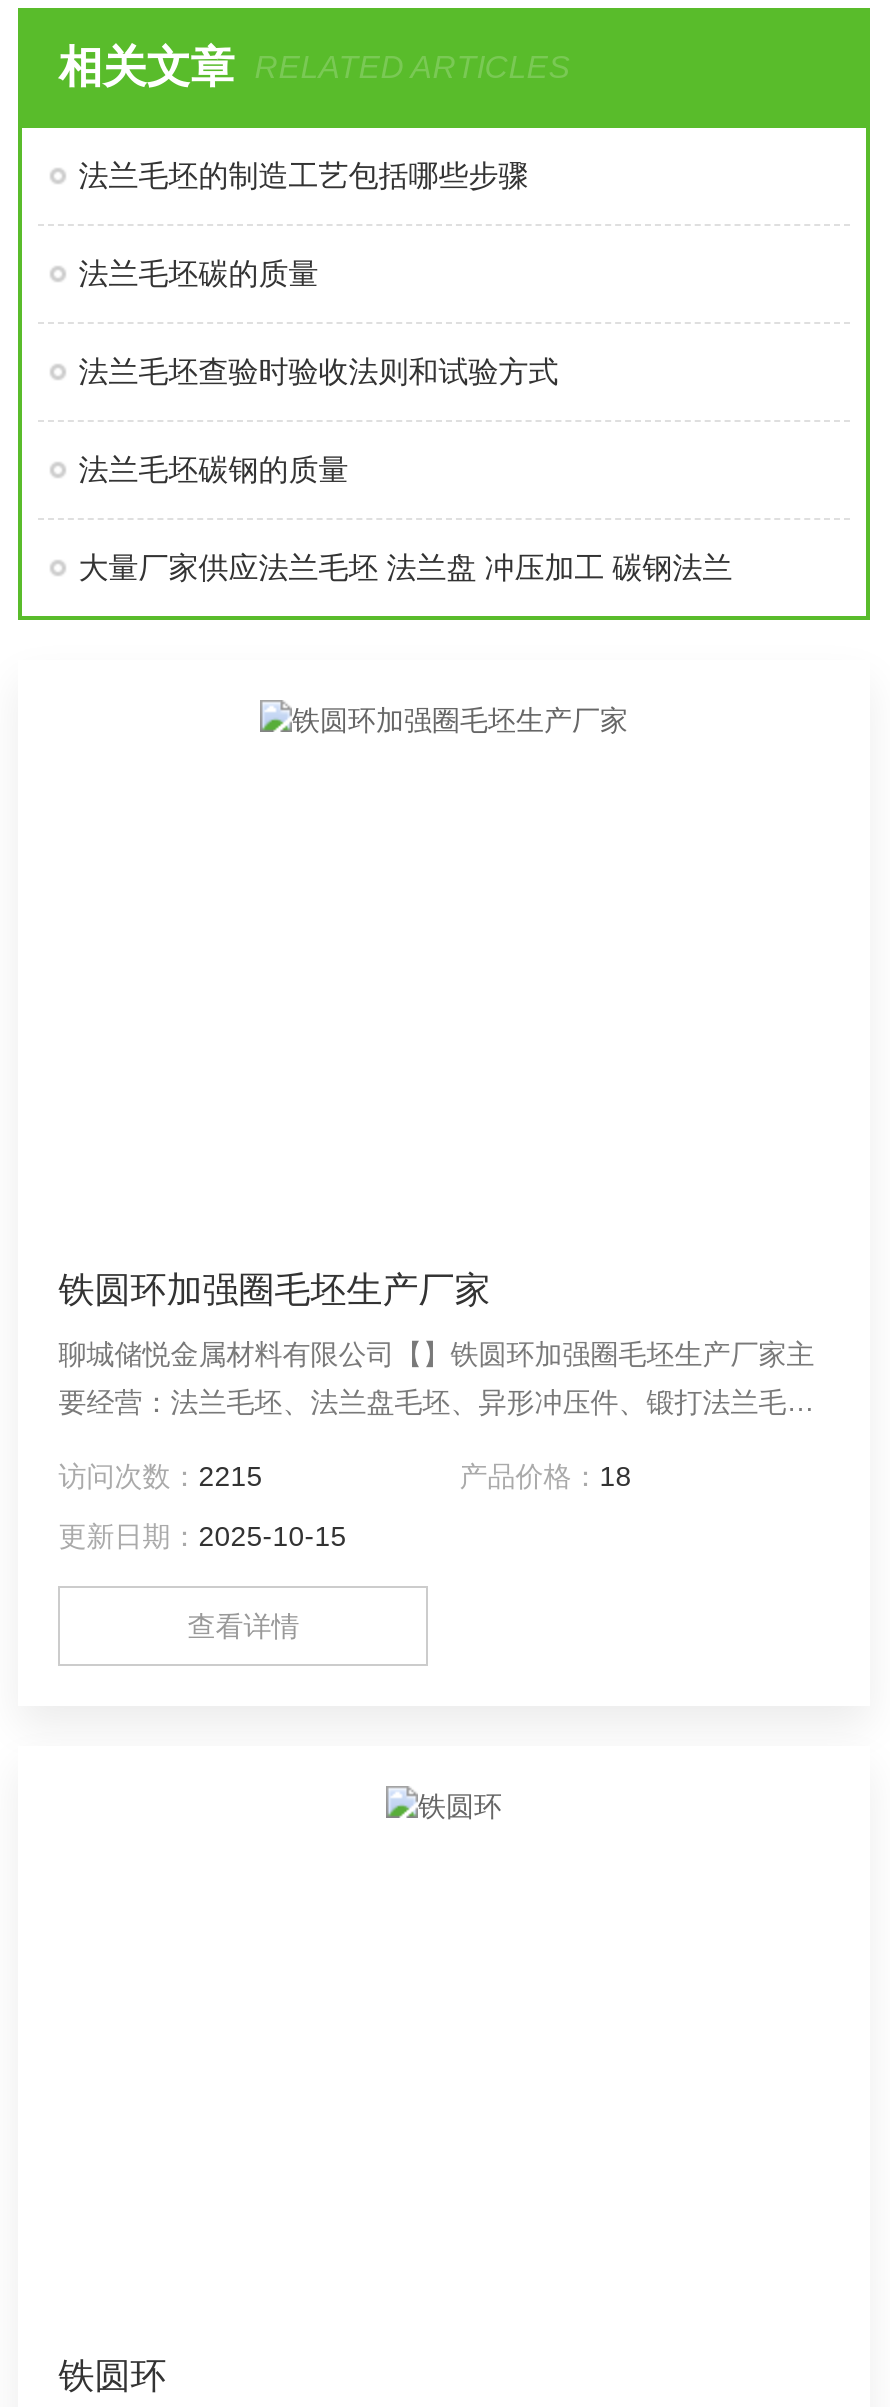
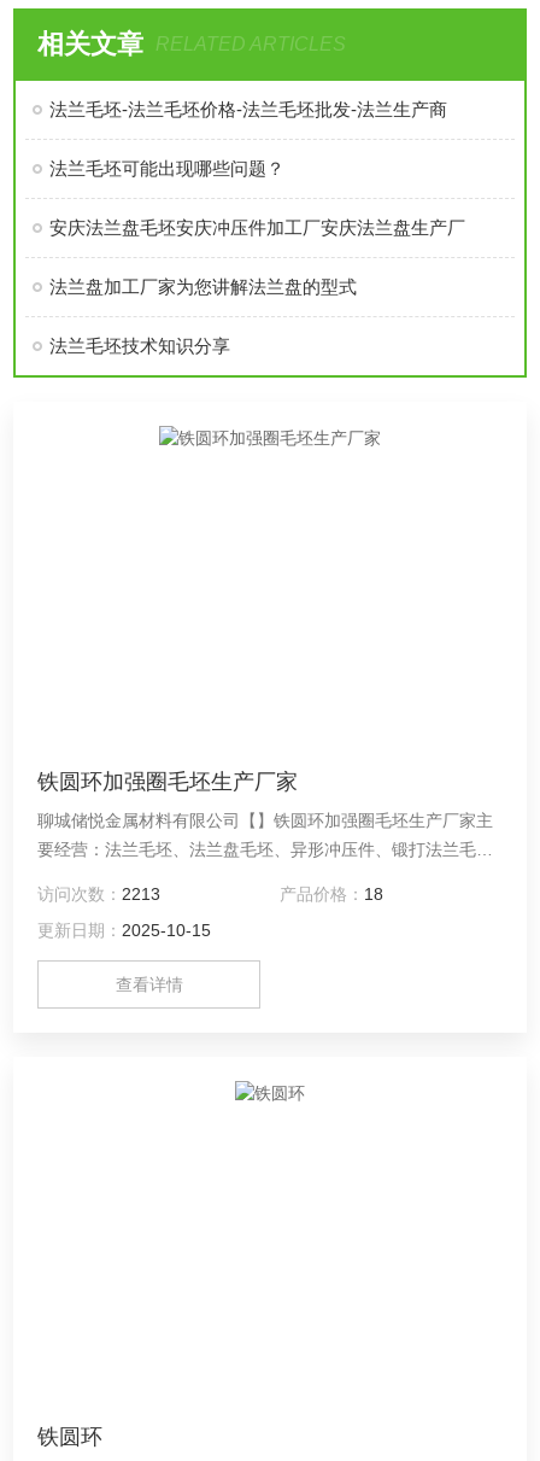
- 法兰毛坯的制造工艺包括哪些步骤
+ 法兰毛坯-法兰毛坯价格-法兰毛坯批发-法兰生产商

- 法兰毛坯碳的质量
+ 法兰毛坯可能出现哪些问题？

- 法兰毛坯查验时验收法则和试验方式
+ 安庆法兰盘毛坯安庆冲压件加工厂安庆法兰盘生产厂

- 法兰毛坯碳钢的质量
+ 法兰盘加工厂家为您讲解法兰盘的型式

- 大量厂家供应法兰毛坯 法兰盘 冲压加工 碳钢法兰
+ 法兰毛坯技术知识分享

- 访问次数：2215
+ 访问次数：2213
